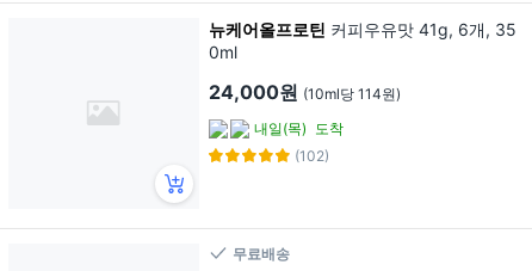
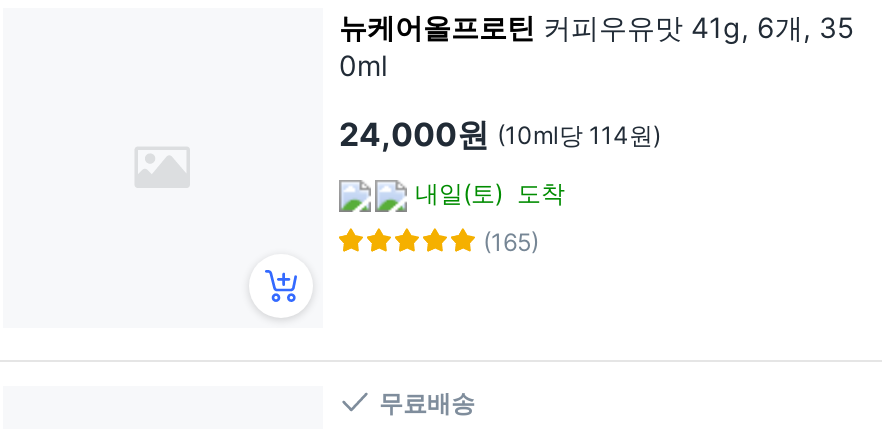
- 내일(목) 도착
+ 내일(토) 도착

- (102)
+ (165)
